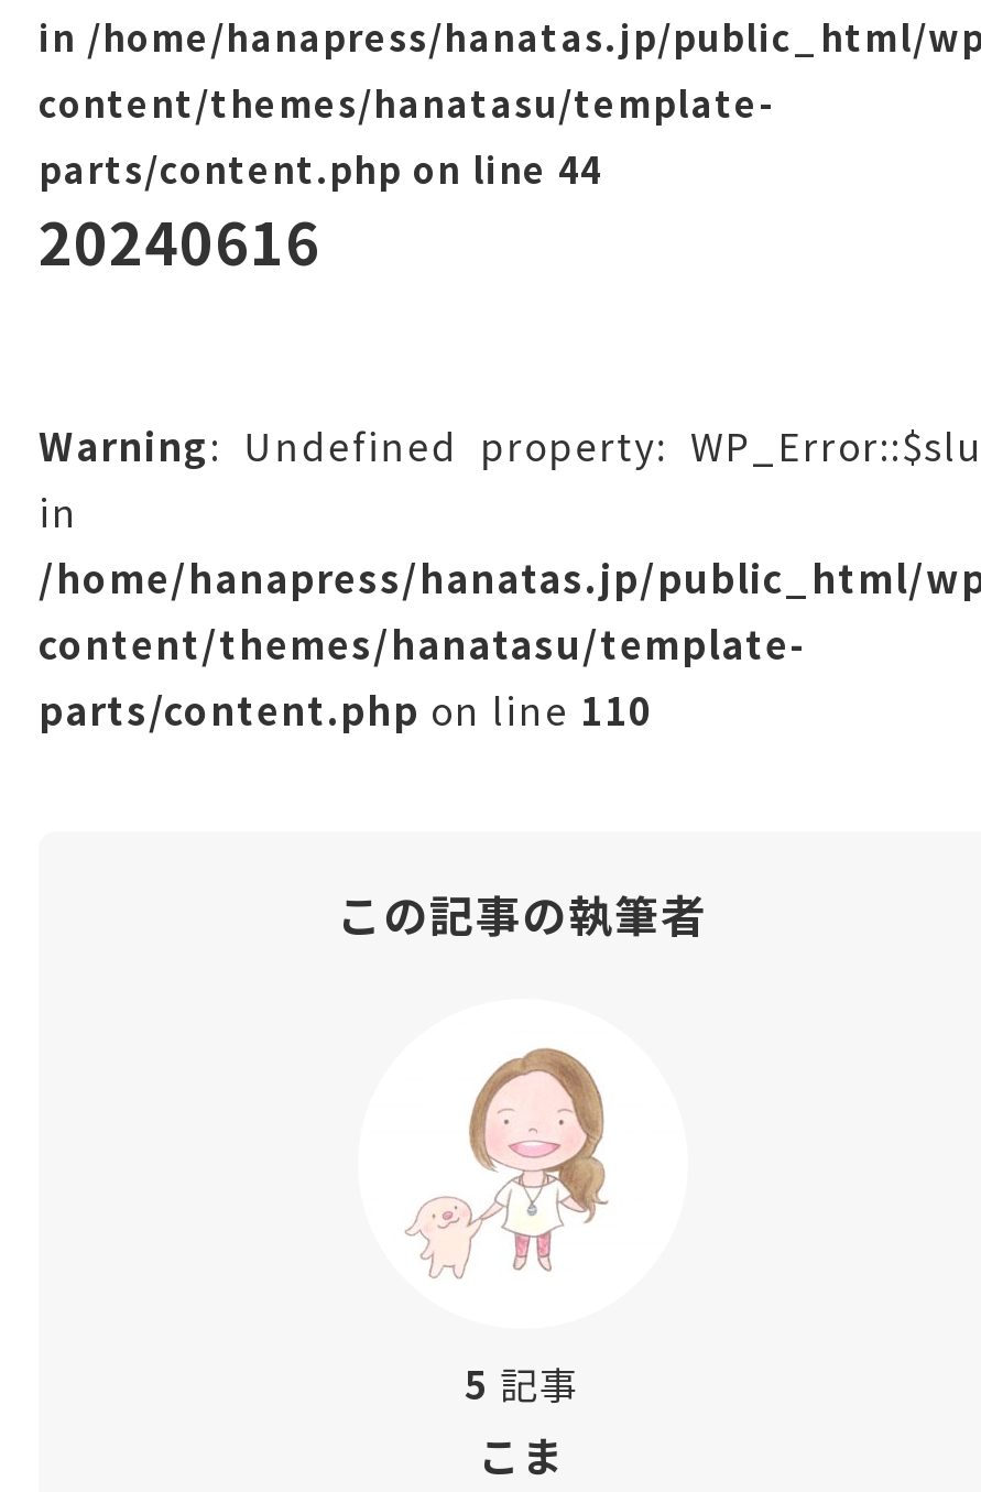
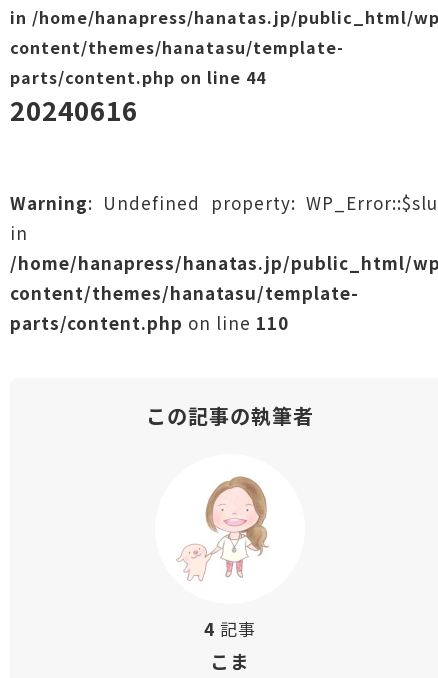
- 5 記事
+ 4 記事
